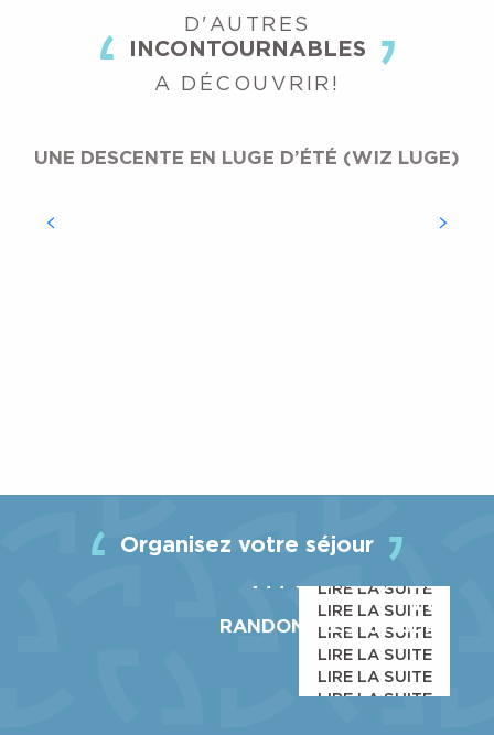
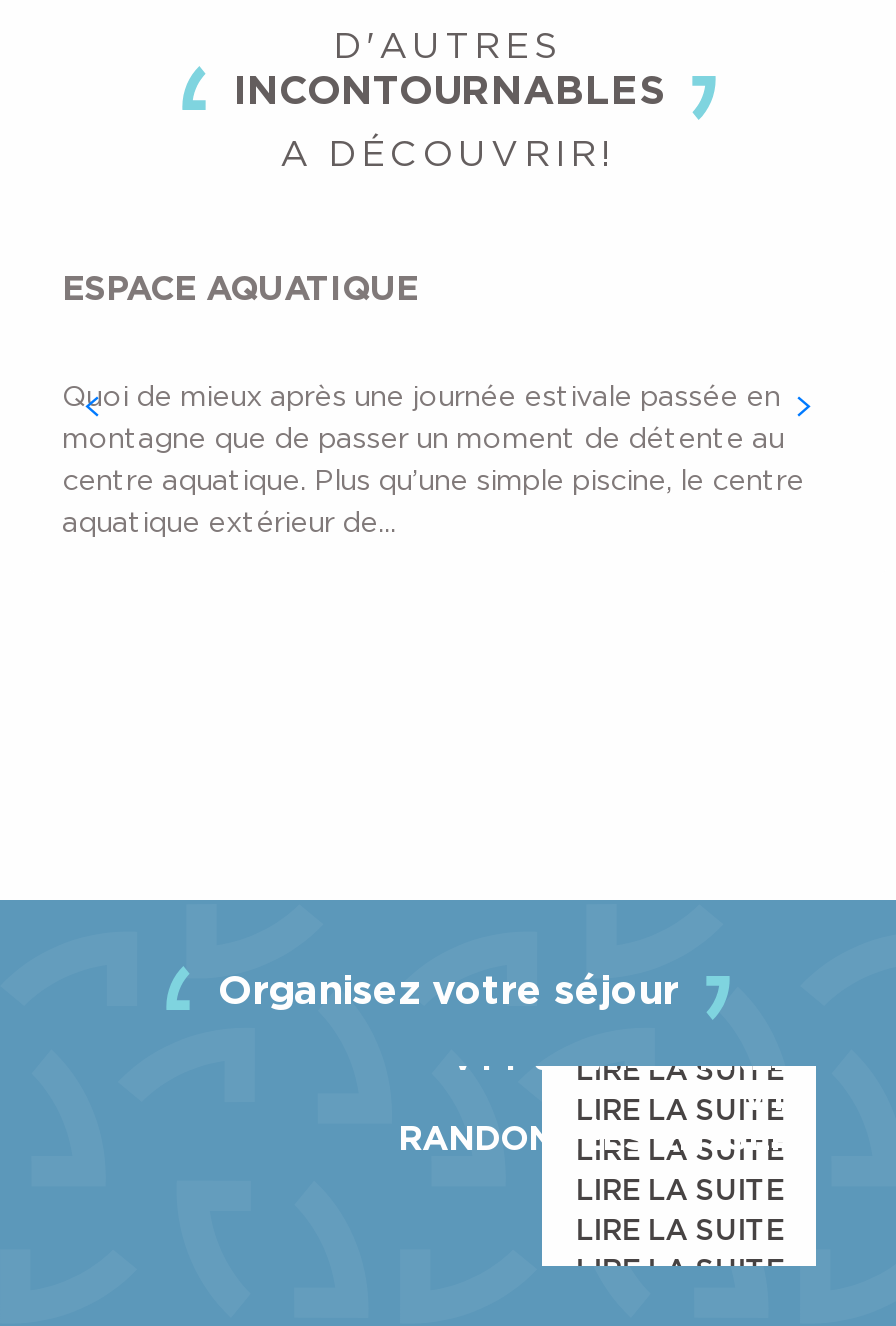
- UNE DESCENTE EN LUGE D’ÉTÉ (WIZ LUGE)
+ ESPACE AQUATIQUE
+ Quoi de mieux après une journée estivale passée en
+ montagne que de passer un moment de détente au
+ centre aquatique. Plus qu’une simple piscine, le centre
+ aquatique extérieur de...
